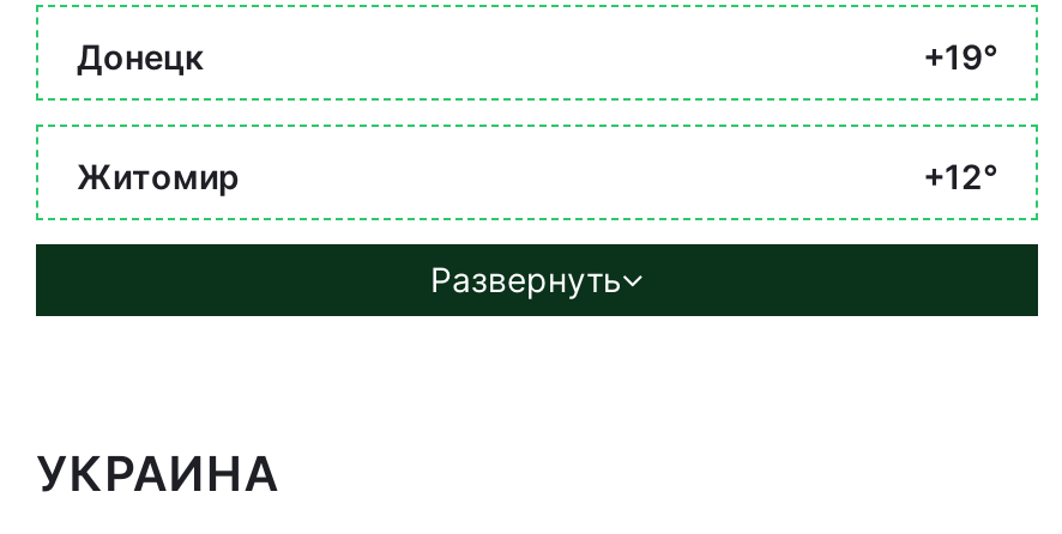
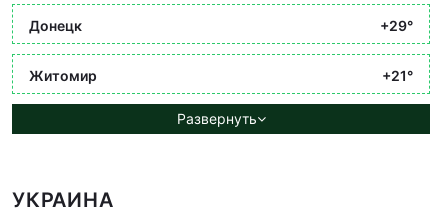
- +19°
+ +29°

- +12°
+ +21°
